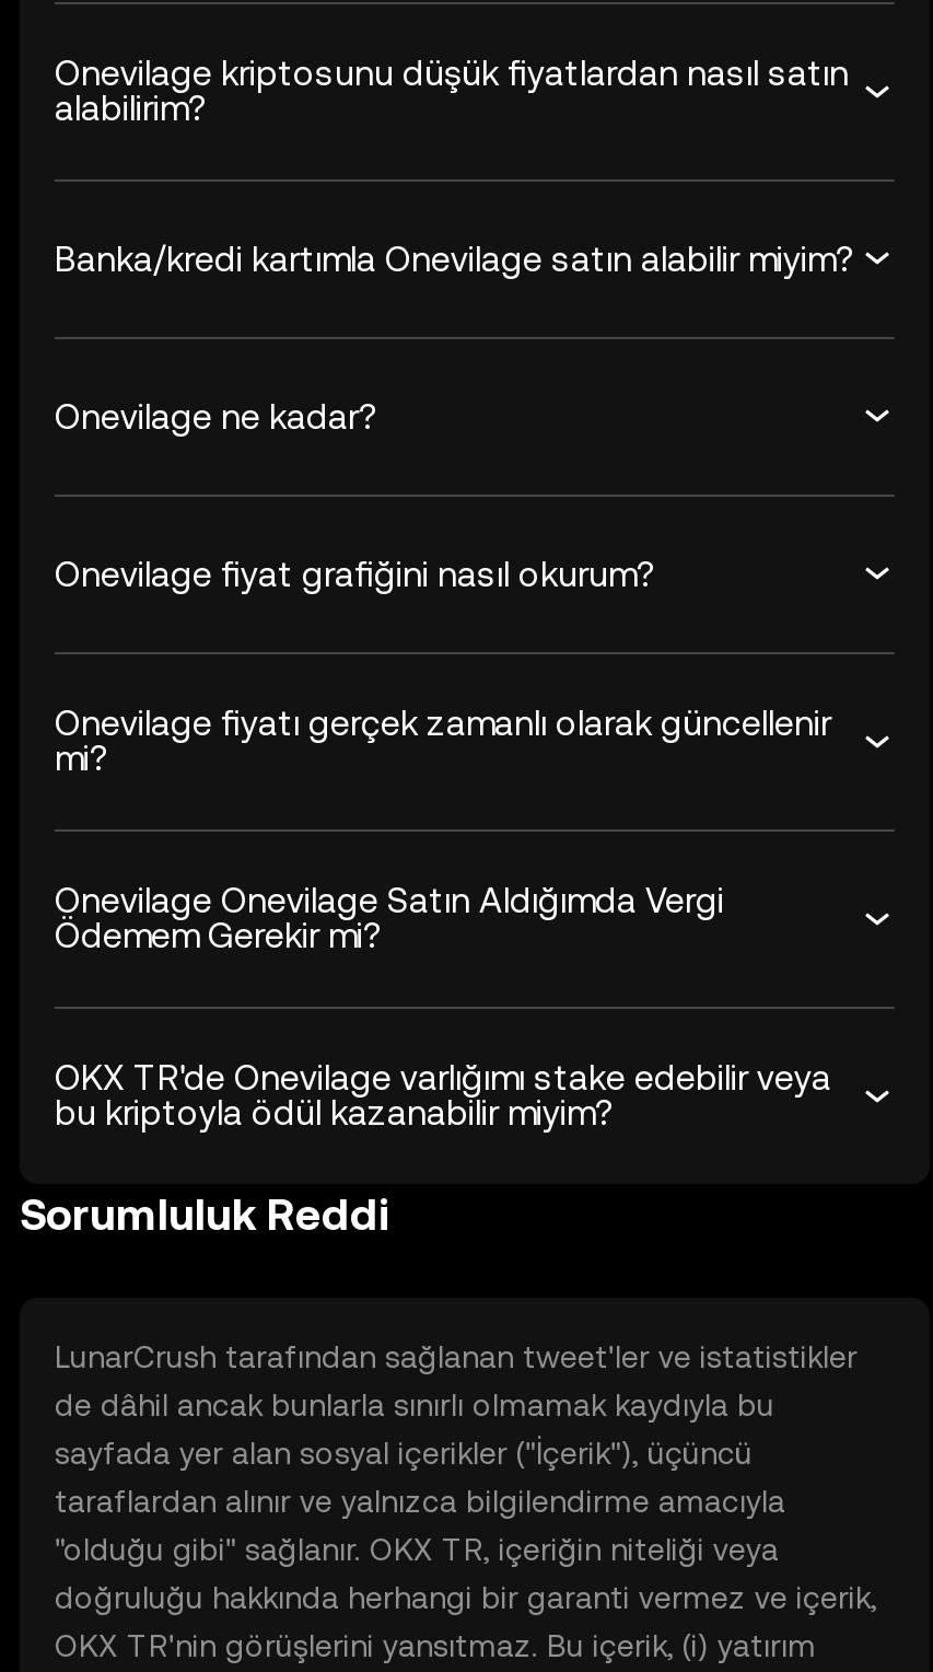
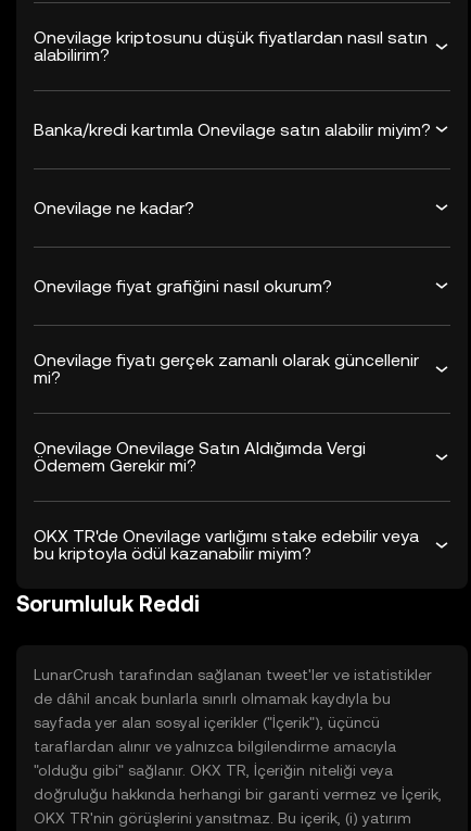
- "olduğu gibi" sağlanır. OKX TR, içeriğin niteliği veya
+ "olduğu gibi" sağlanır. OKX TR, İçeriğin niteliği veya

- doğruluğu hakkında herhangi bir garanti vermez ve içerik,
+ doğruluğu hakkında herhangi bir garanti vermez ve İçerik,
